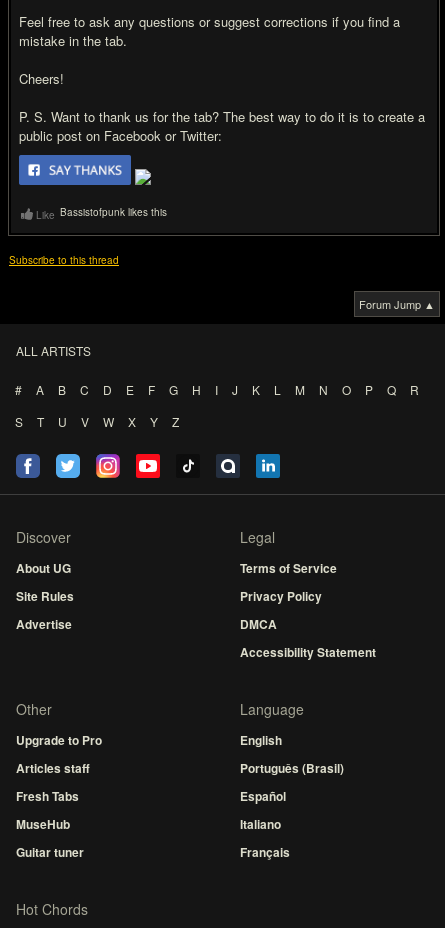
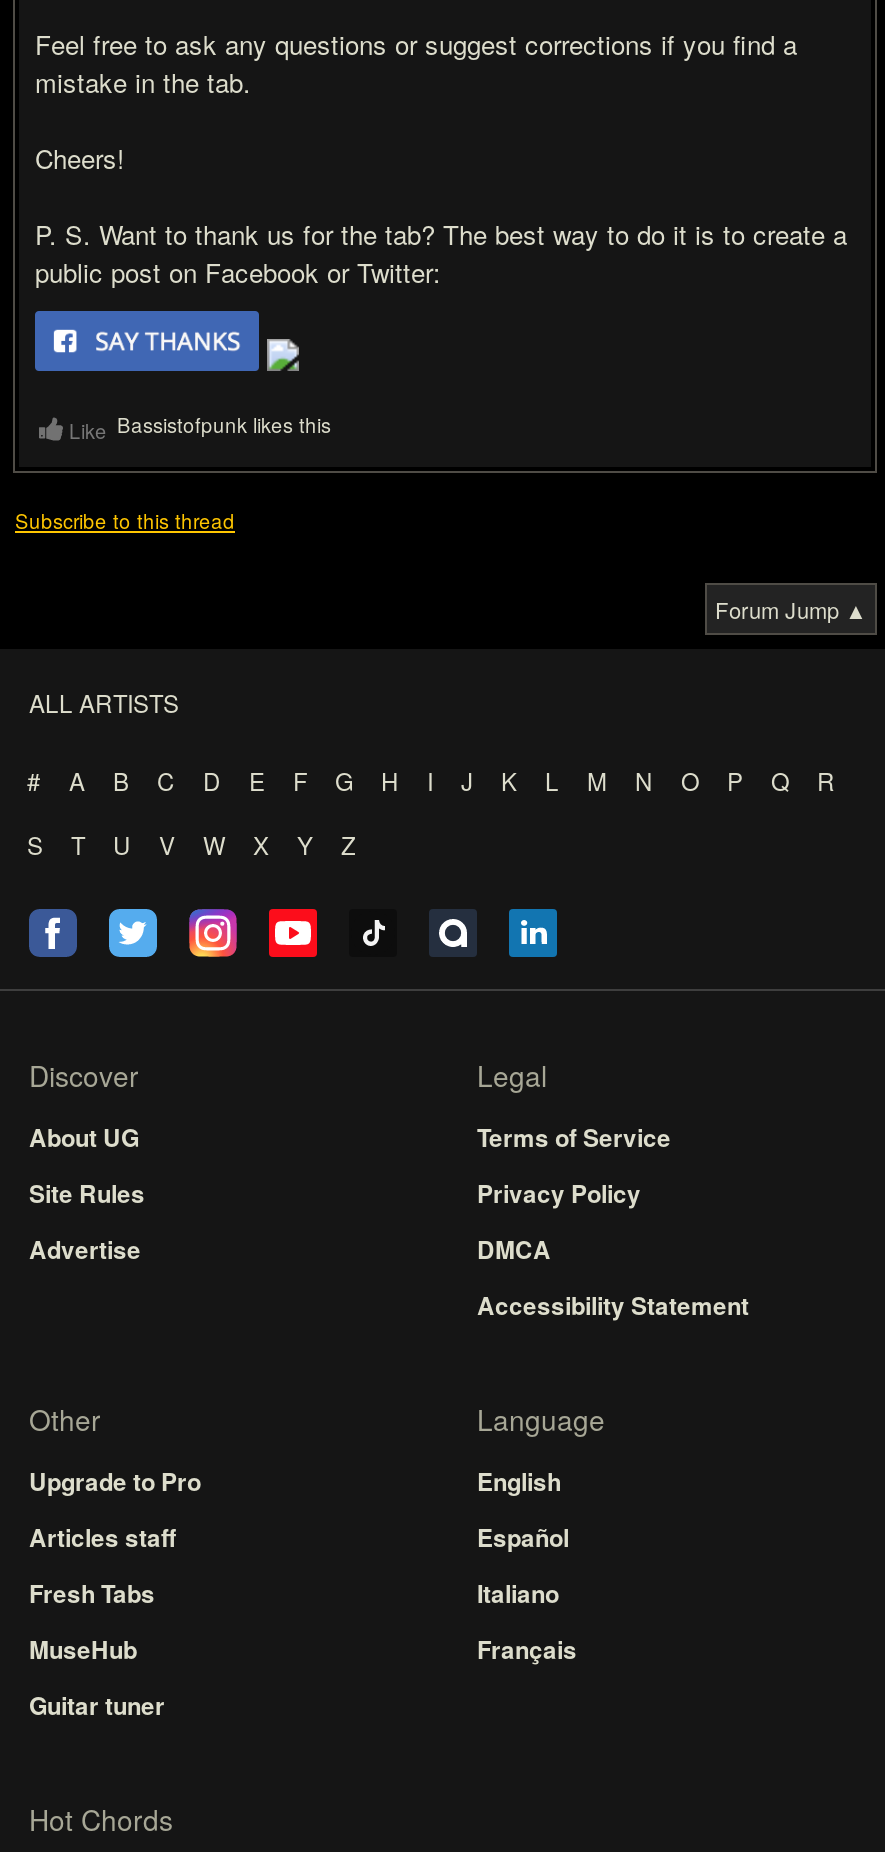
- Português (Brasil)

moved up: Español | Italiano | Français
